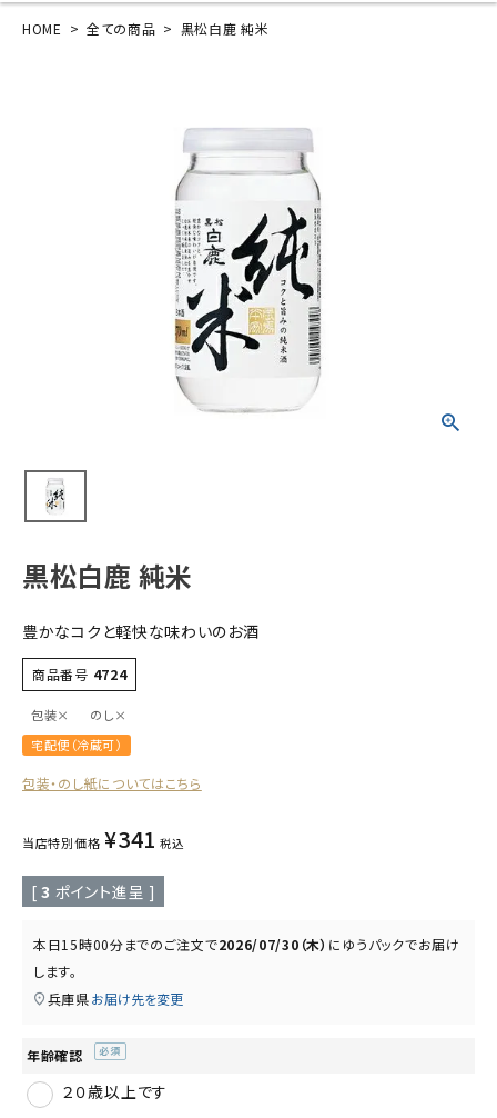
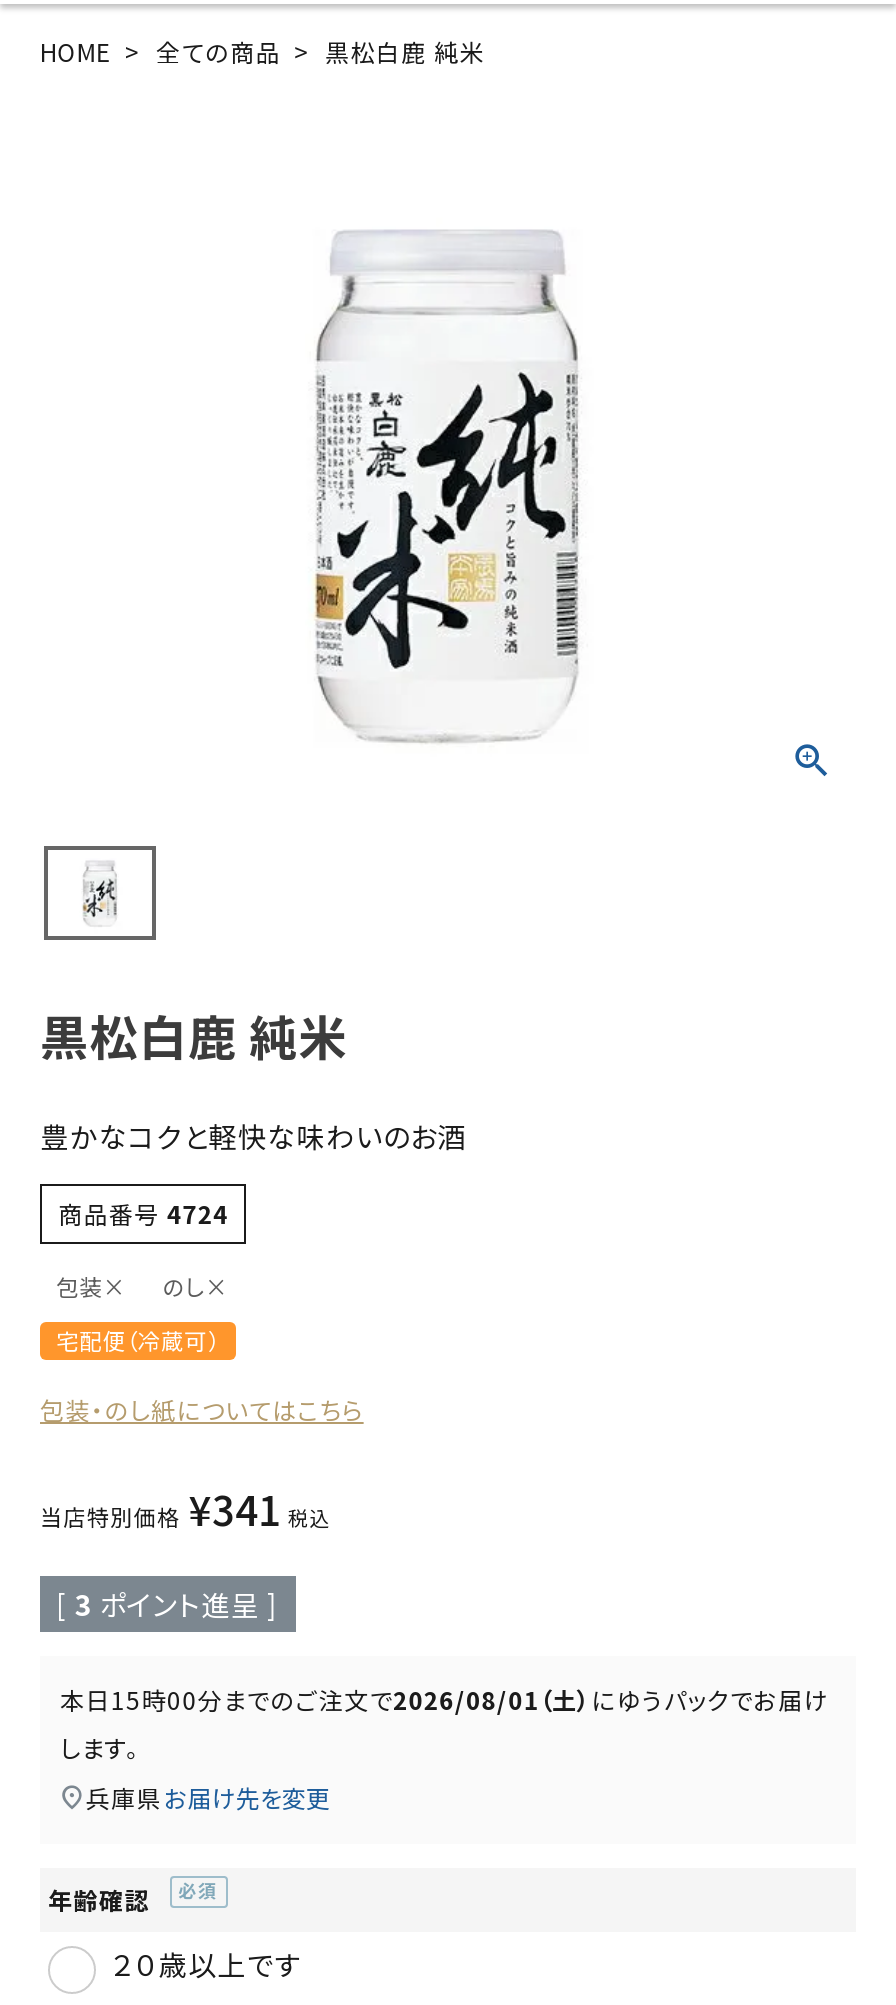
- 本日15時00分までのご注文で2026/07/30（木）にゆうパックでお届け
+ 本日15時00分までのご注文で2026/08/01（土）にゆうパックでお届け
